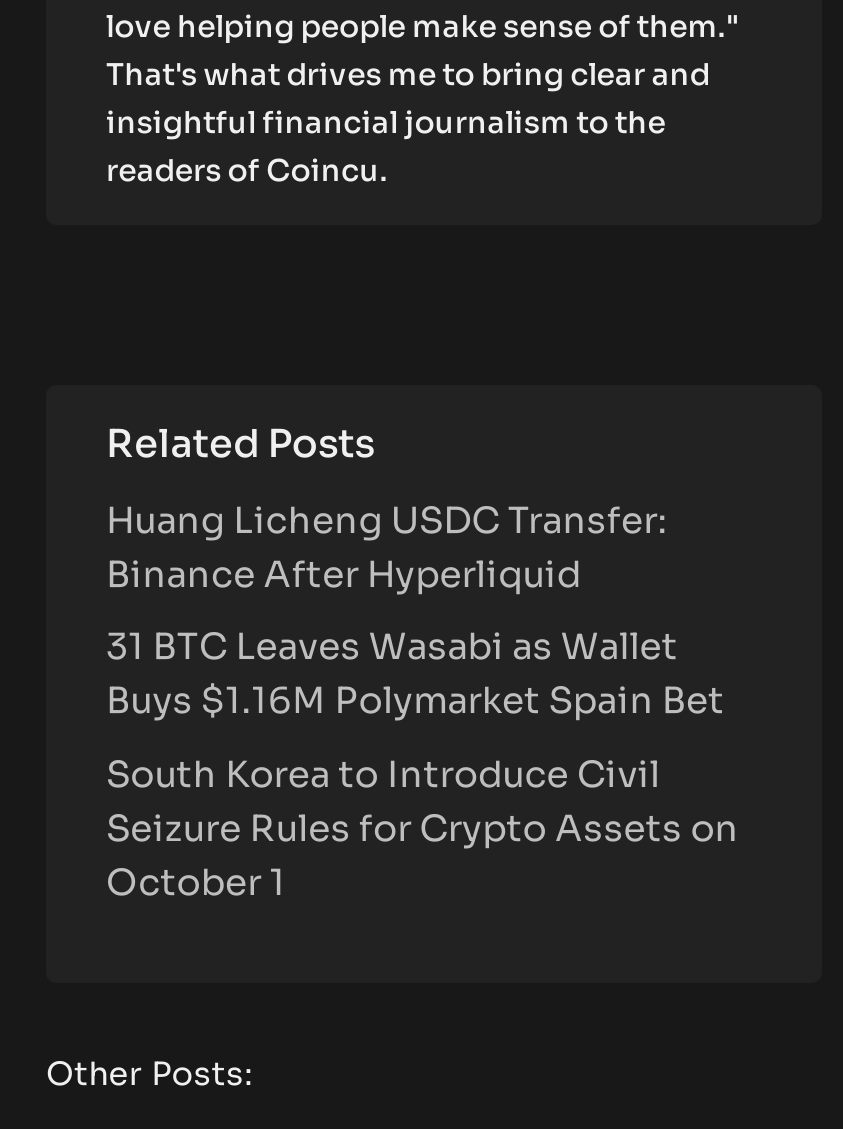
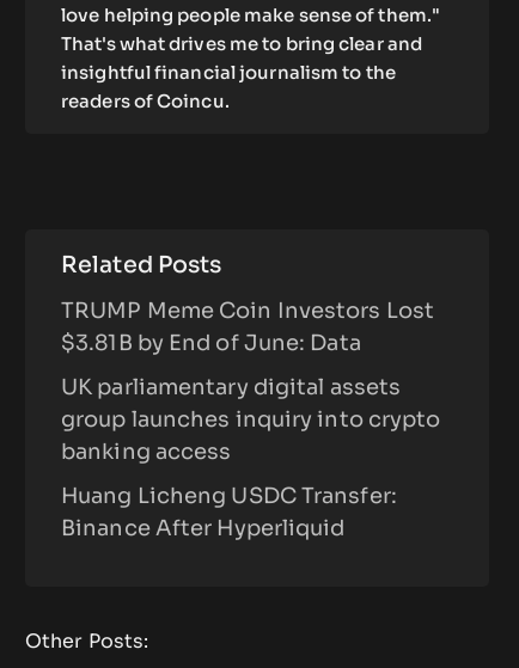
+ TRUMP Meme Coin Investors Lost
+ $3.81B by End of June: Data
+ UK parliamentary digital assets
+ group launches inquiry into crypto
+ banking access

moved down: Huang Licheng USDC Transfer: | Binance After Hyperliquid

- 31 BTC Leaves Wasabi as Wallet
- Buys $1.16M Polymarket Spain Bet
- South Korea to Introduce Civil
- Seizure Rules for Crypto Assets on
- October 1
